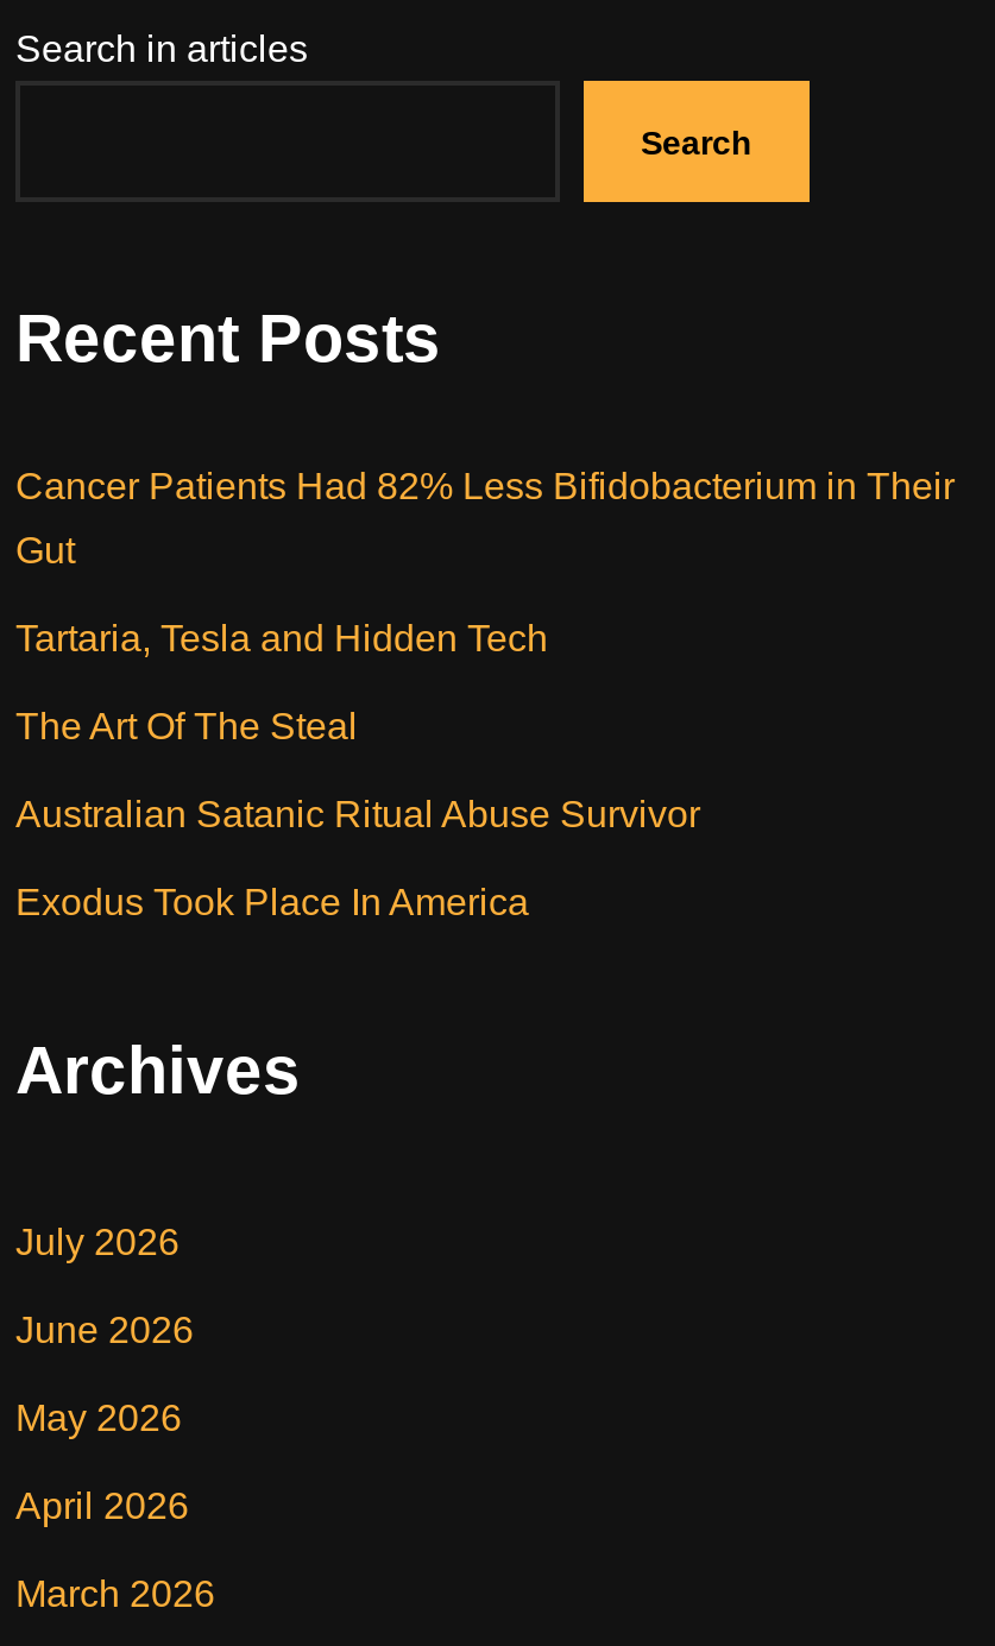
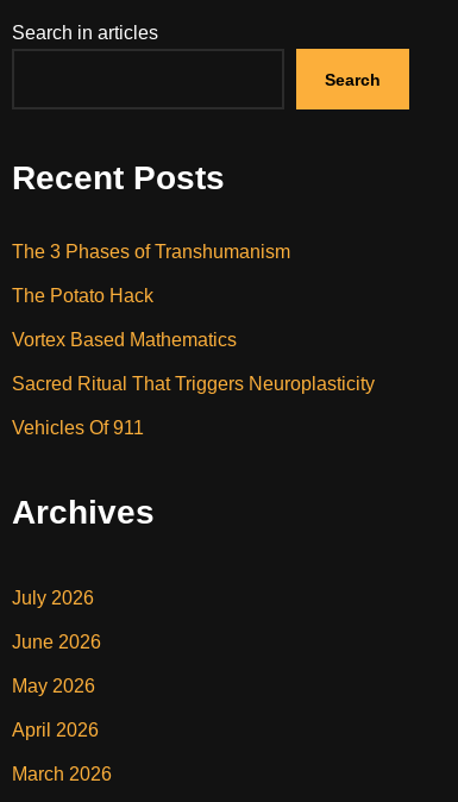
- Cancer Patients Had 82% Less Bifidobacterium in Their
- Gut
- Tartaria, Tesla and Hidden Tech
- The Art Of The Steal
- Australian Satanic Ritual Abuse Survivor
- Exodus Took Place In America
+ The 3 Phases of Transhumanism
+ The Potato Hack
+ Vortex Based Mathematics
+ Sacred Ritual That Triggers Neuroplasticity
+ Vehicles Of 911
